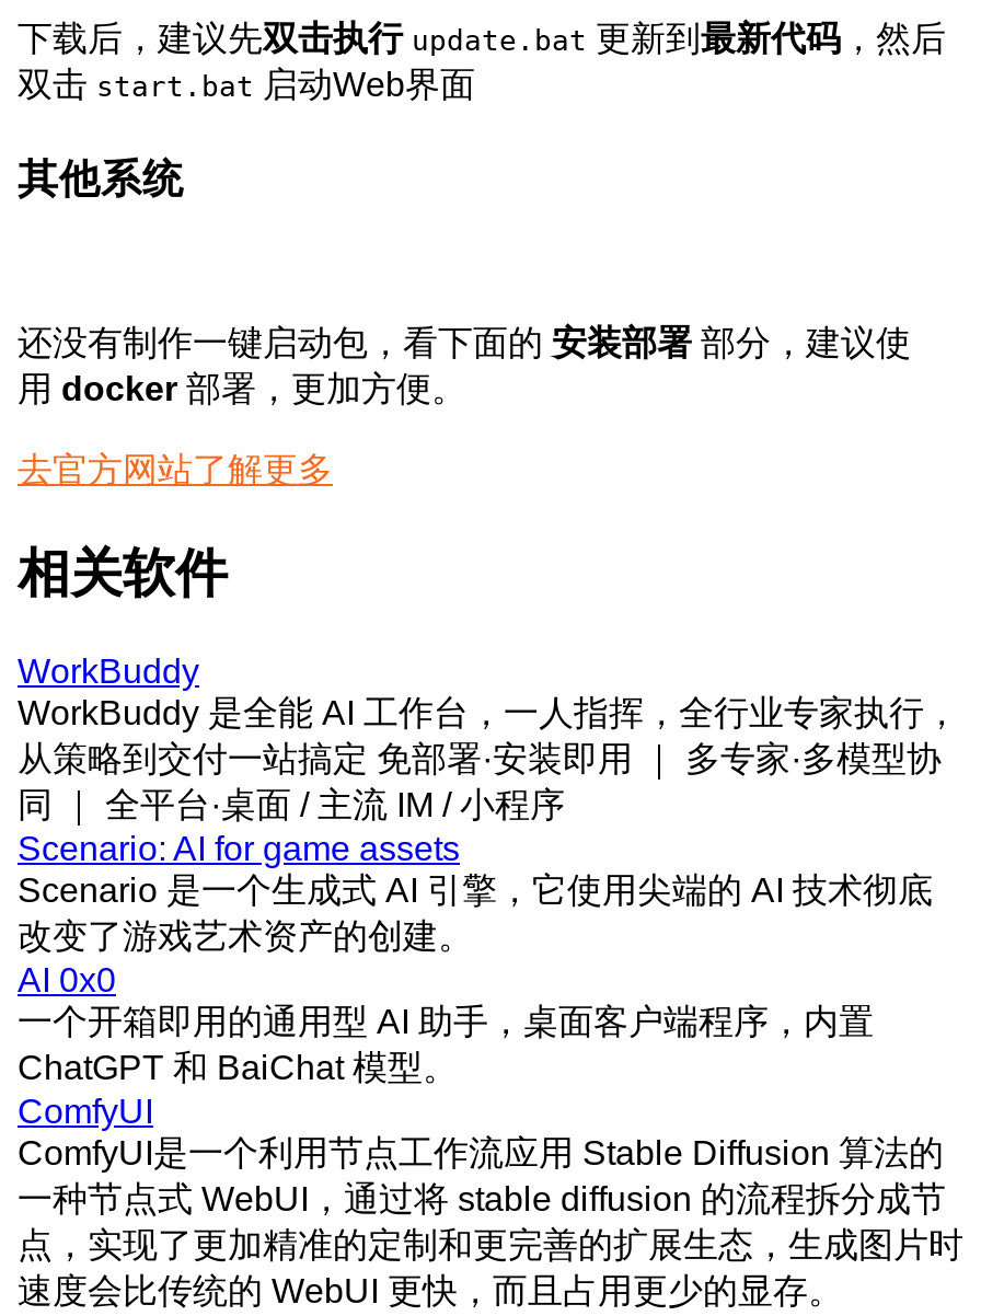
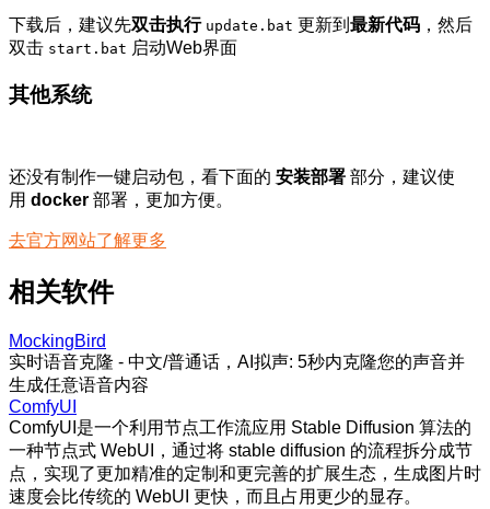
- WorkBuddy
- WorkBuddy 是全能 AI 工作台，一人指挥，全行业专家执行，
- 从策略到交付一站搞定 免部署·安装即用 ｜ 多专家·多模型协
- 同 ｜ 全平台·桌面 / 主流 IM / 小程序
- Scenario: AI for game assets
- Scenario 是一个生成式 AI 引擎，它使用尖端的 AI 技术彻底
- 改变了游戏艺术资产的创建。
- AI 0x0
- 一个开箱即用的通用型 AI 助手，桌面客户端程序，内置
- ChatGPT 和 BaiChat 模型。
+ MockingBird
+ 实时语音克隆 - 中文/普通话，AI拟声: 5秒内克隆您的声音并
+ 生成任意语音内容
